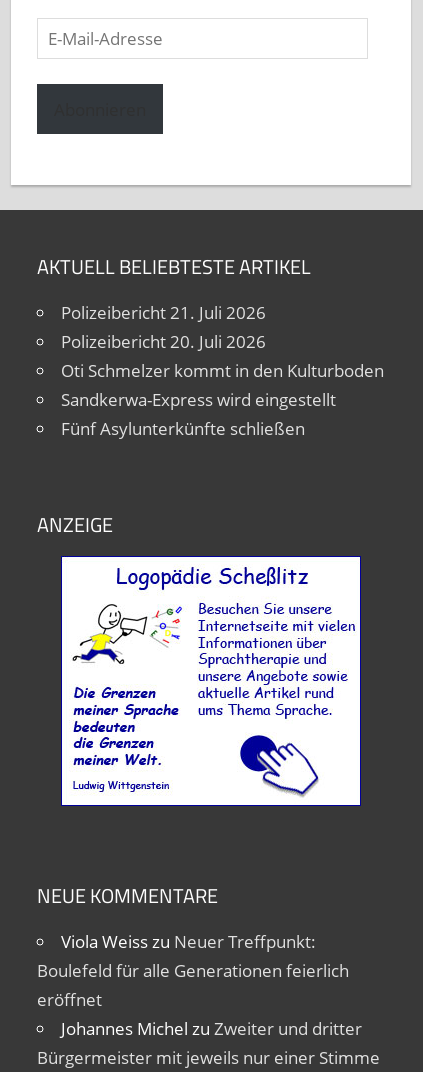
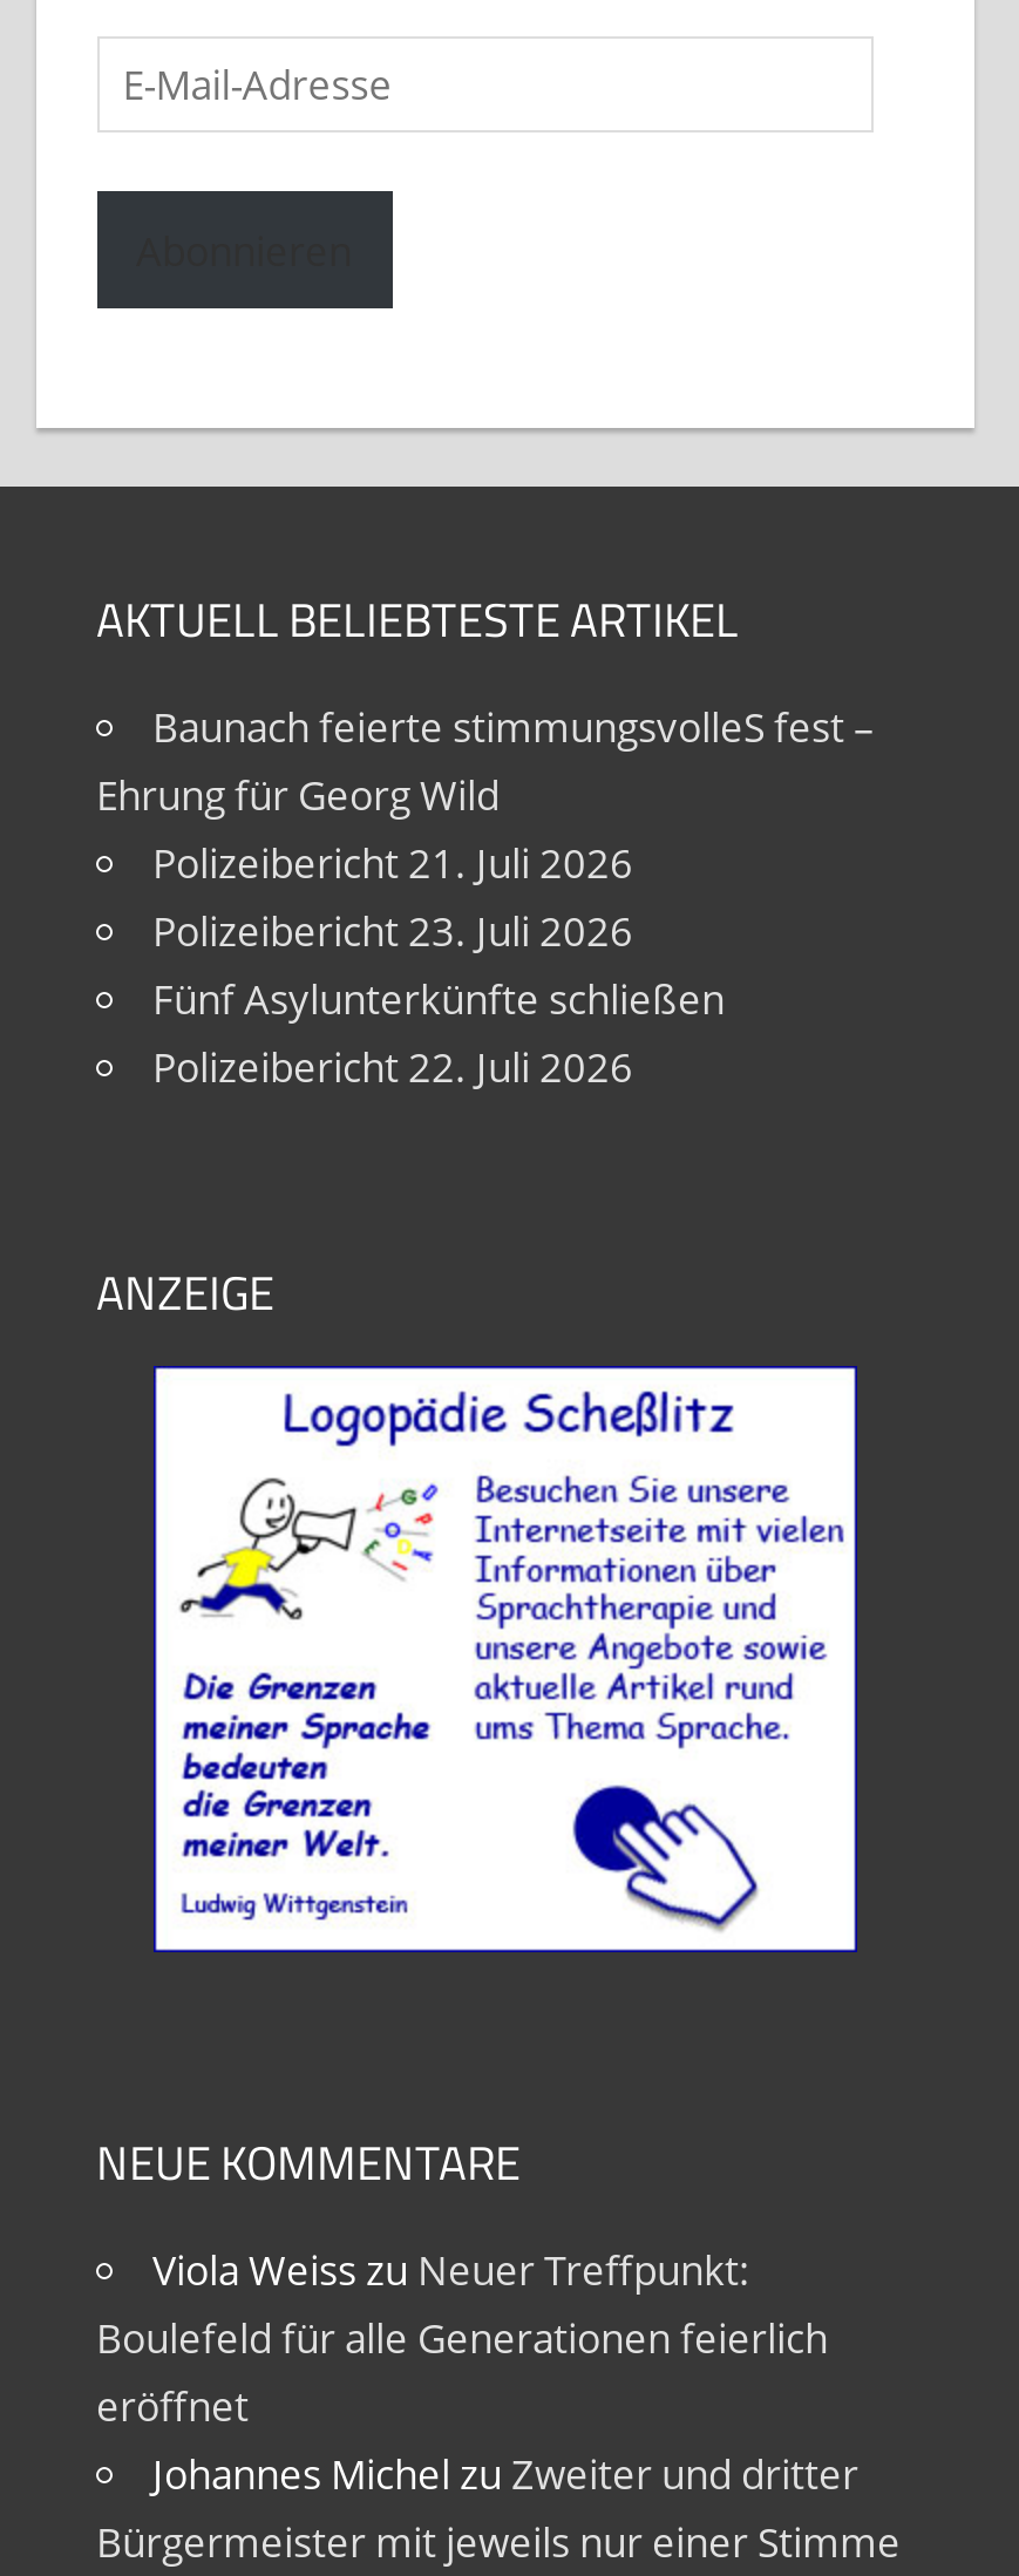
+ Baunach feierte stimmungsvolleS fest –
+ Ehrung für Georg Wild

moved down: Polizeibericht 21. Juli 2026

- Polizeibericht 20. Juli 2026
- Oti Schmelzer kommt in den Kulturboden
- Sandkerwa-Express wird eingestellt
+ Polizeibericht 23. Juli 2026

+ Polizeibericht 22. Juli 2026
